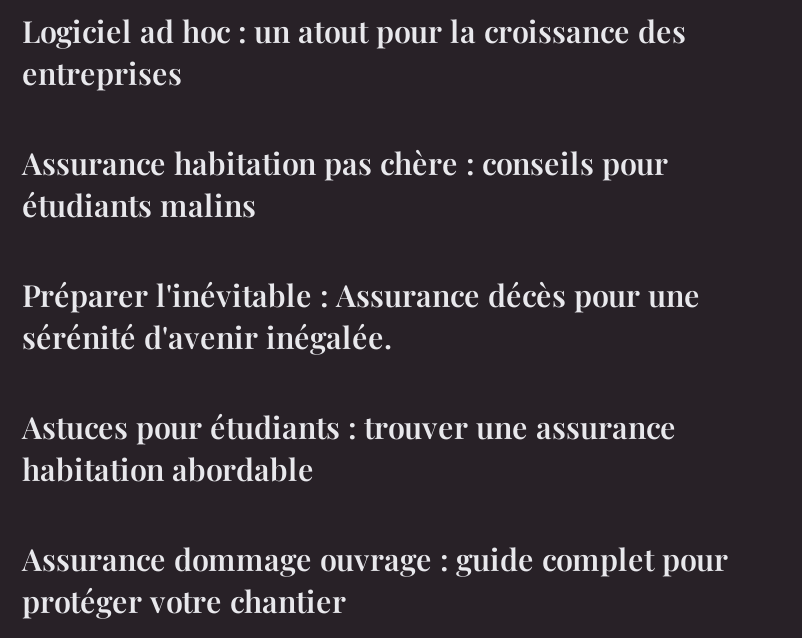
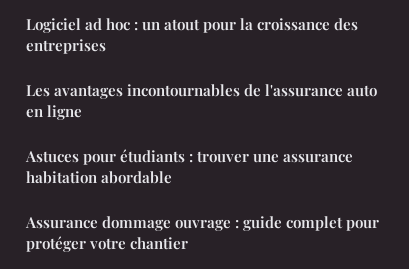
- Assurance habitation pas chère : conseils pour
- étudiants malins
- Préparer l'inévitable : Assurance décès pour une
- sérénité d'avenir inégalée.
+ Les avantages incontournables de l'assurance auto
+ en ligne
